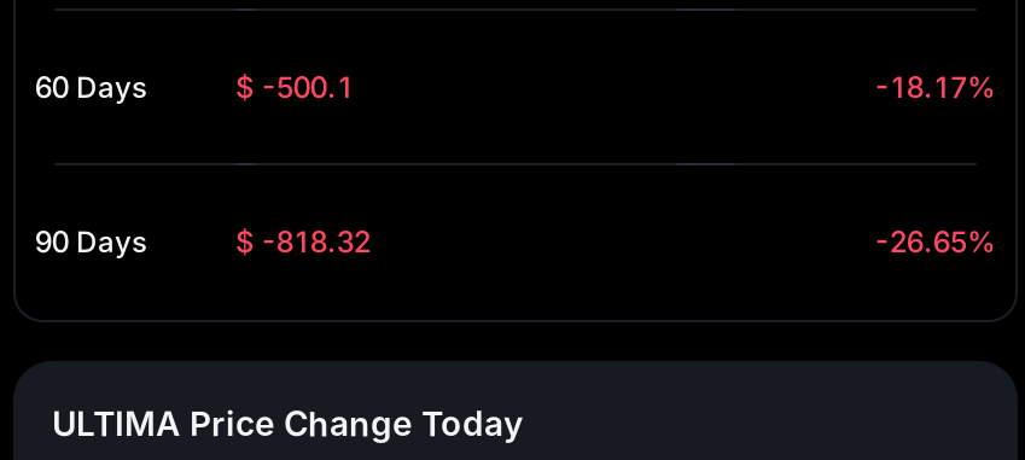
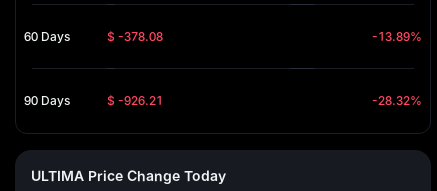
- $ -500.1
+ $ -378.08

- -18.17%
+ -13.89%

- $ -818.32
+ $ -926.21

- -26.65%
+ -28.32%
